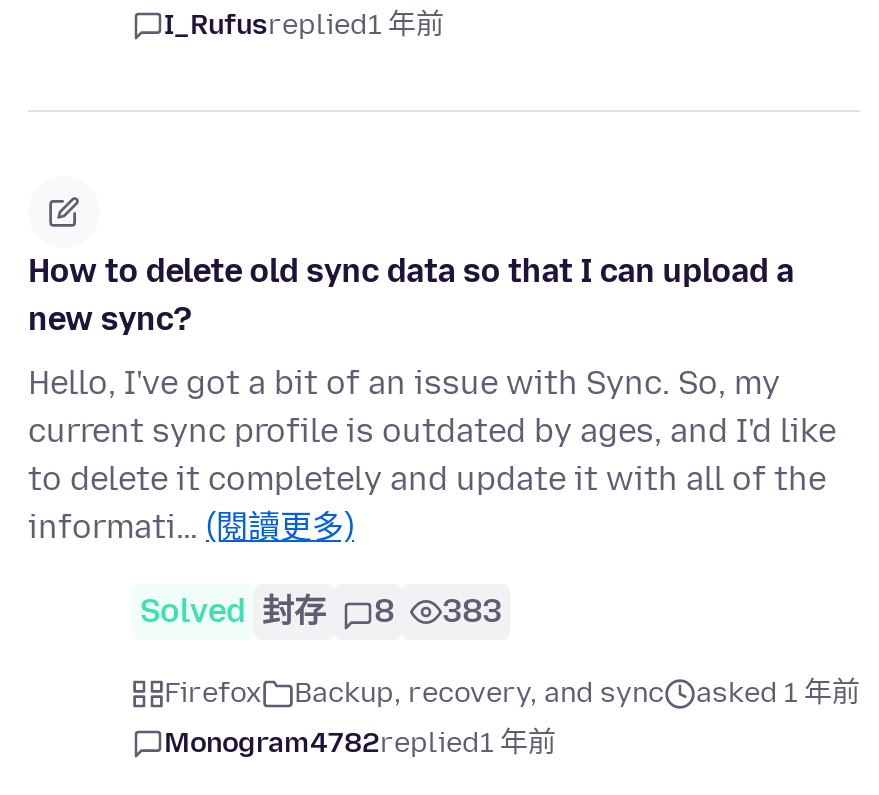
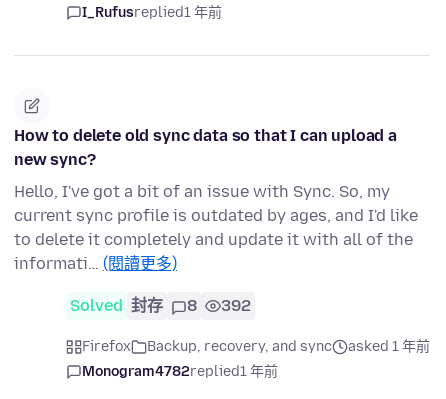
- Solved 封存 8 383
+ Solved 封存 8 392
